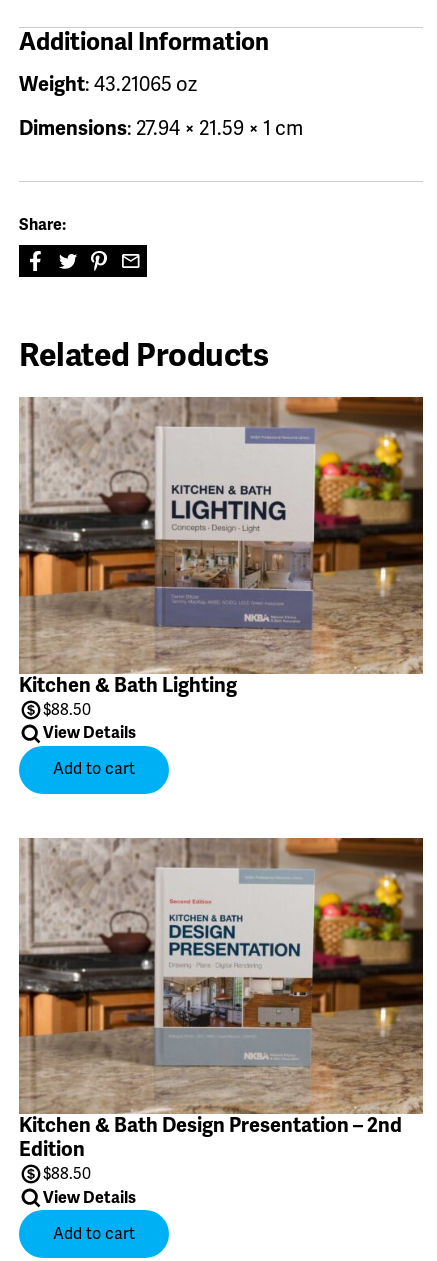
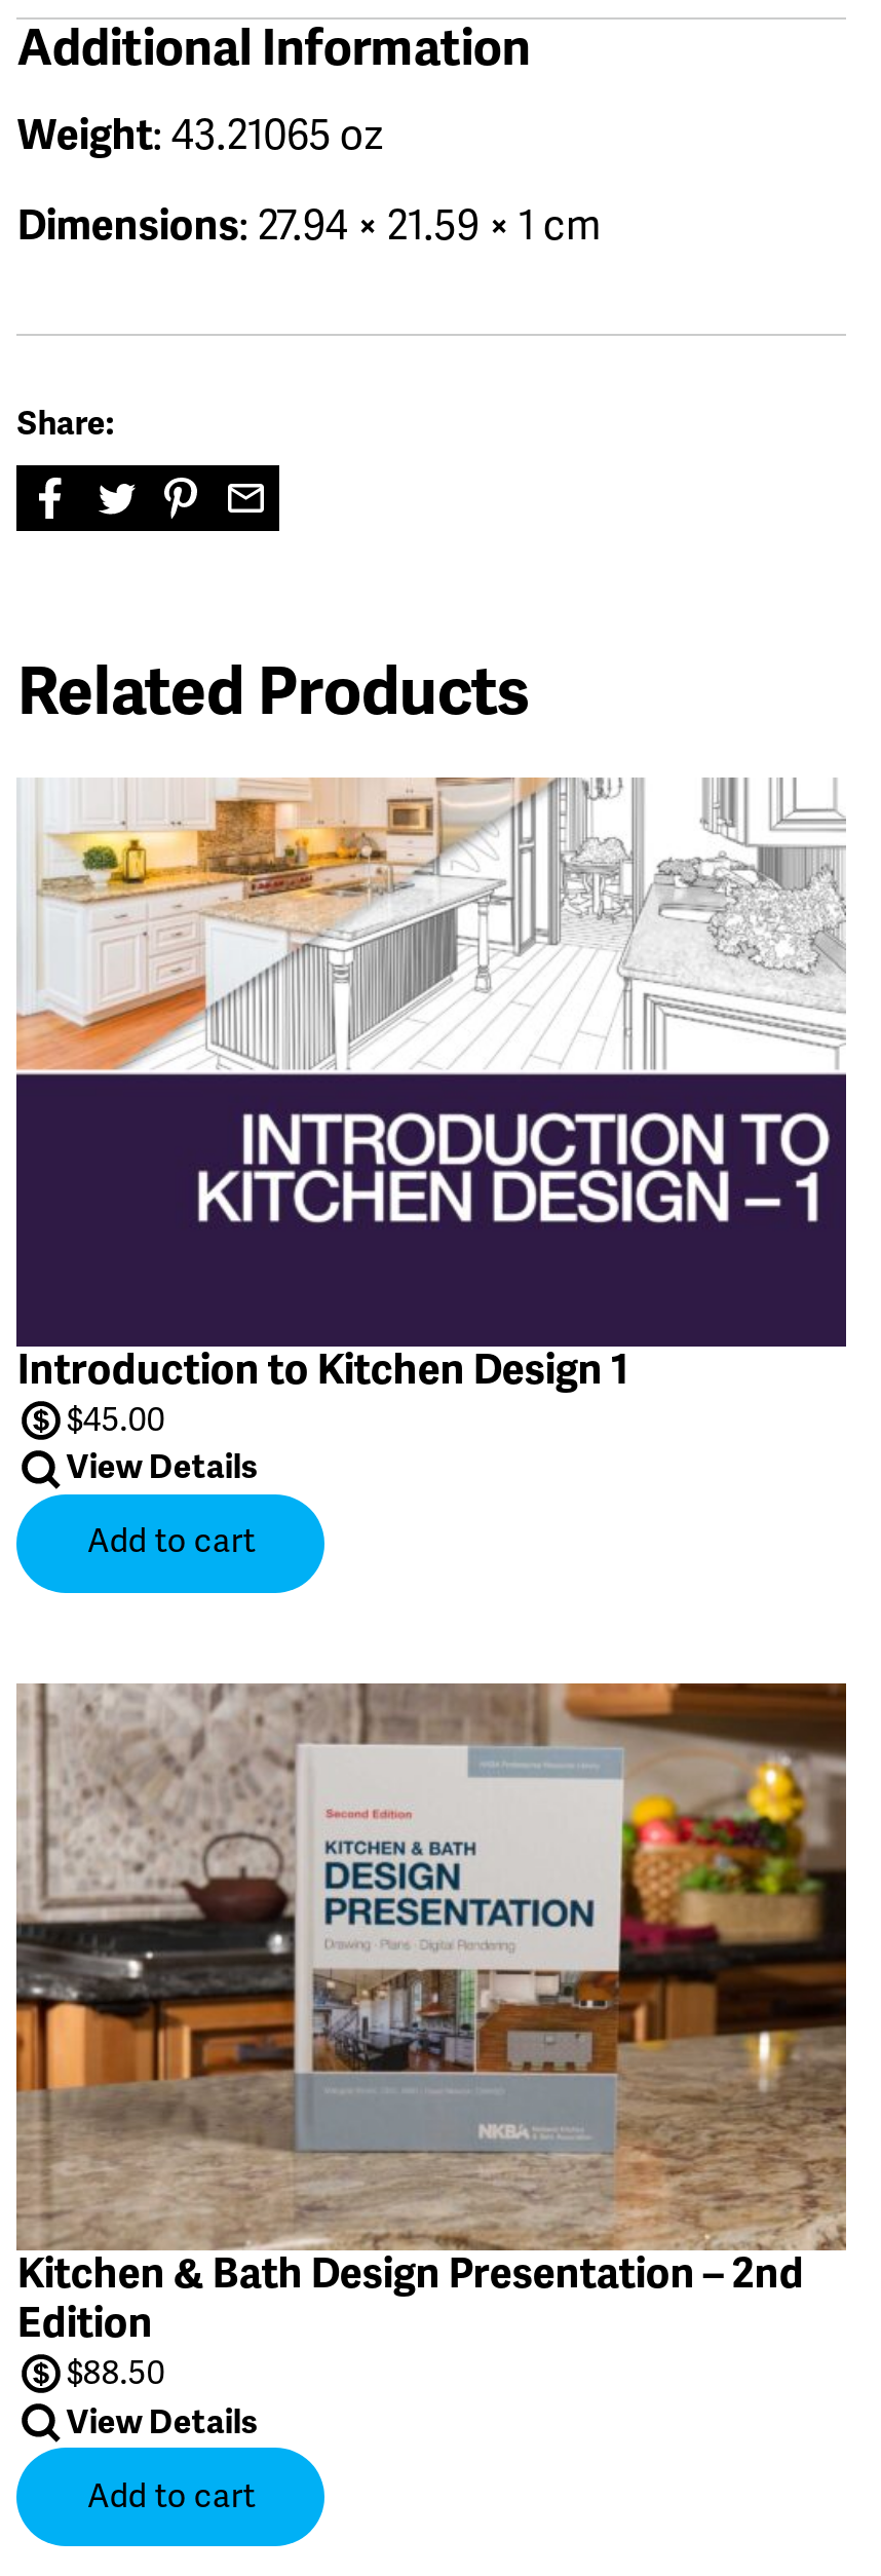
- [image]
- Kitchen & Bath Lighting
- $88.50
+ [image]
+ Introduction to Kitchen Design 1
+ $45.00
